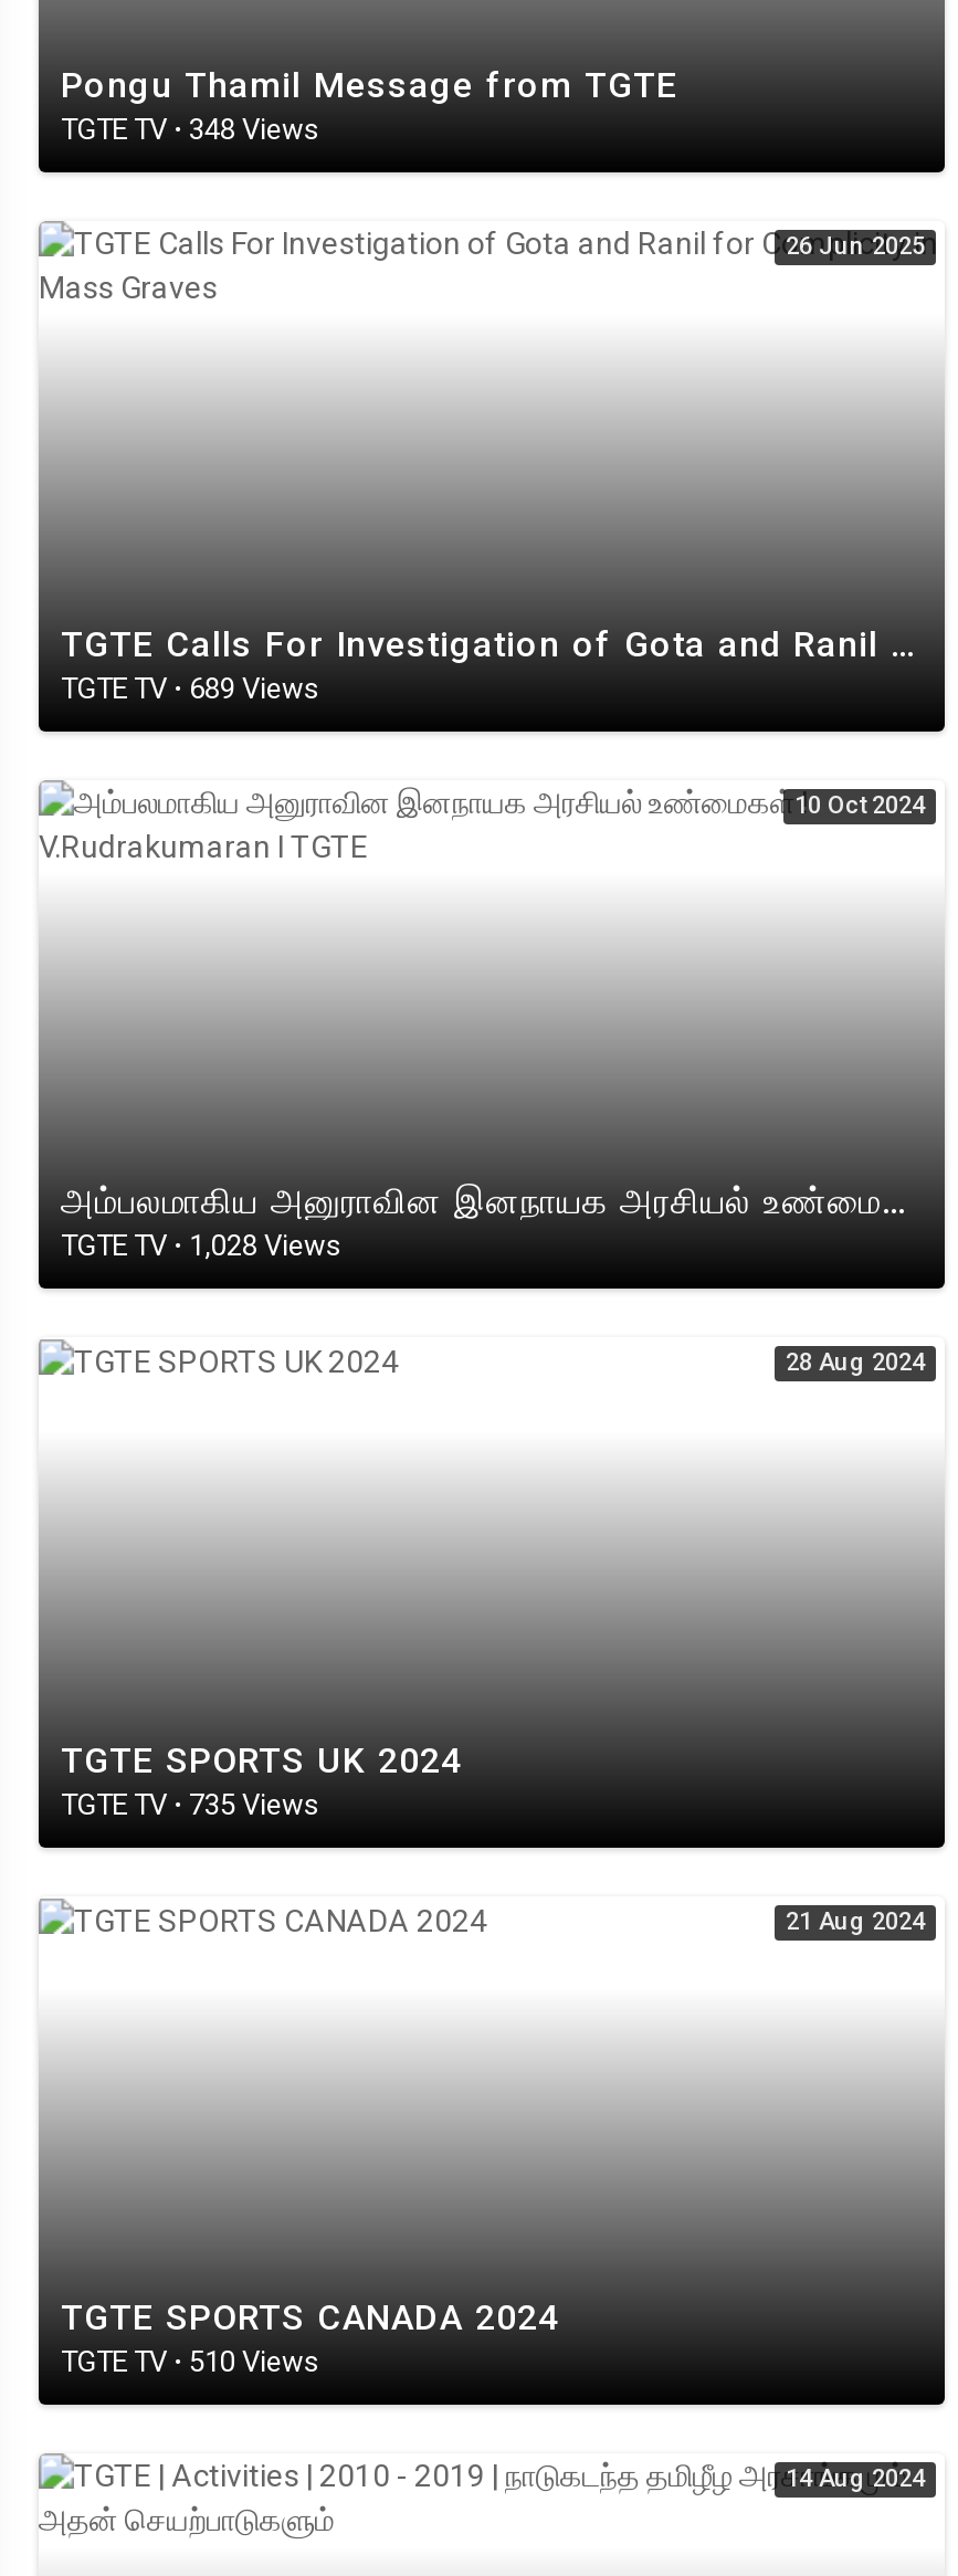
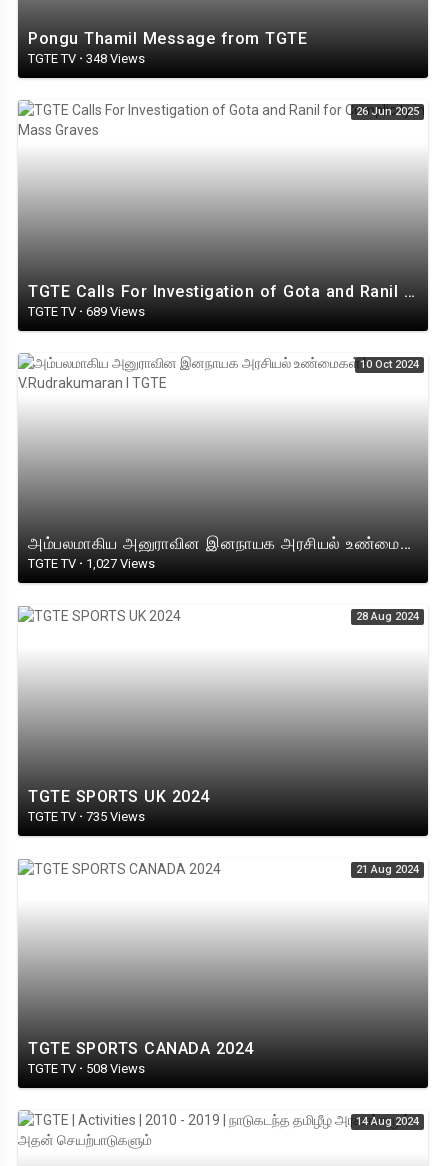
- TGTE TV · 1,028 Views
+ TGTE TV · 1,027 Views

- TGTE TV · 510 Views
+ TGTE TV · 508 Views
